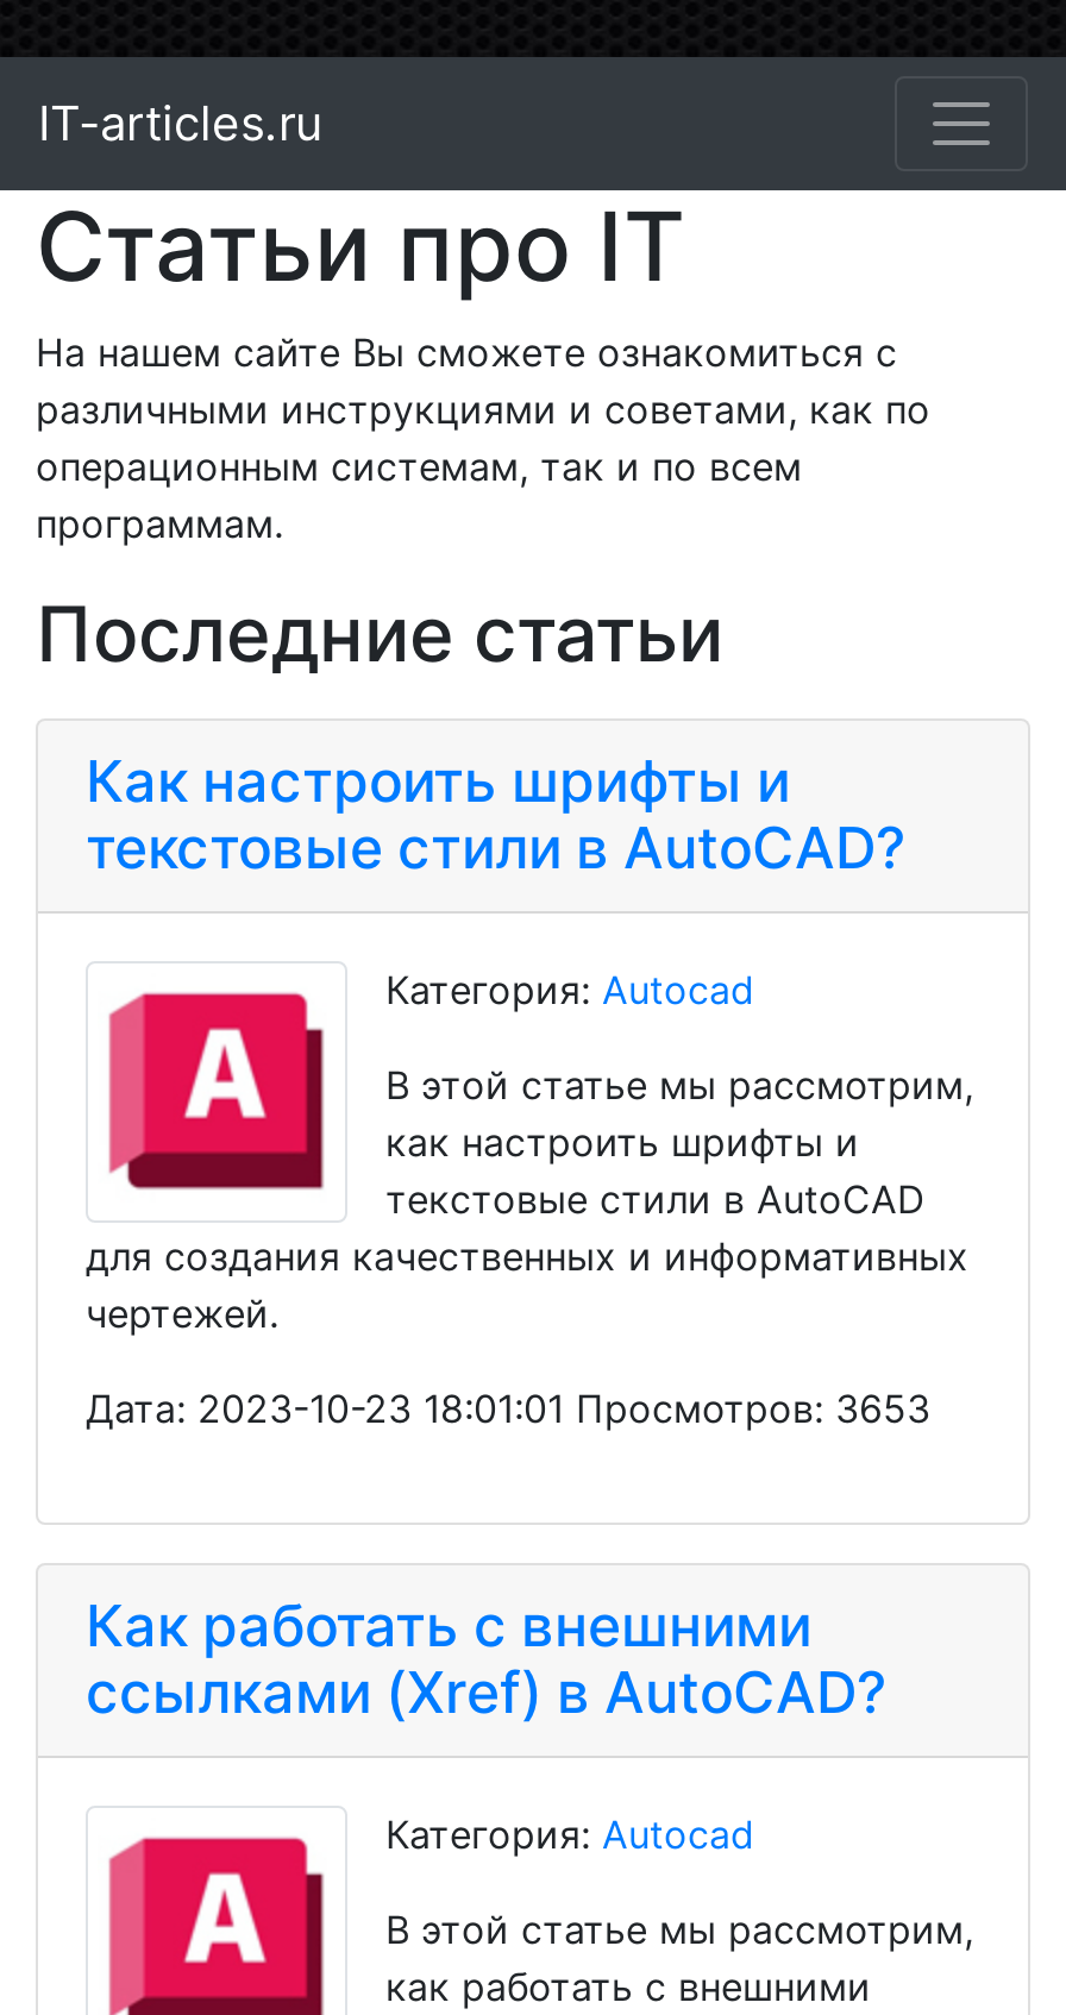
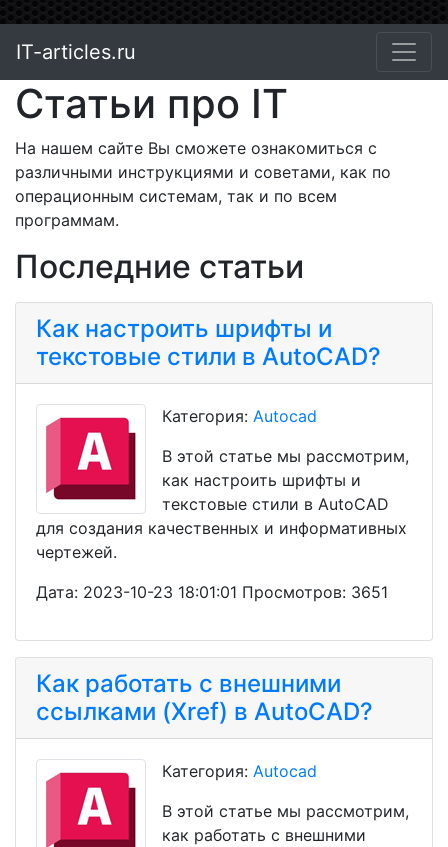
- Дата: 2023-10-23 18:01:01 Просмотров: 3653
+ Дата: 2023-10-23 18:01:01 Просмотров: 3651
